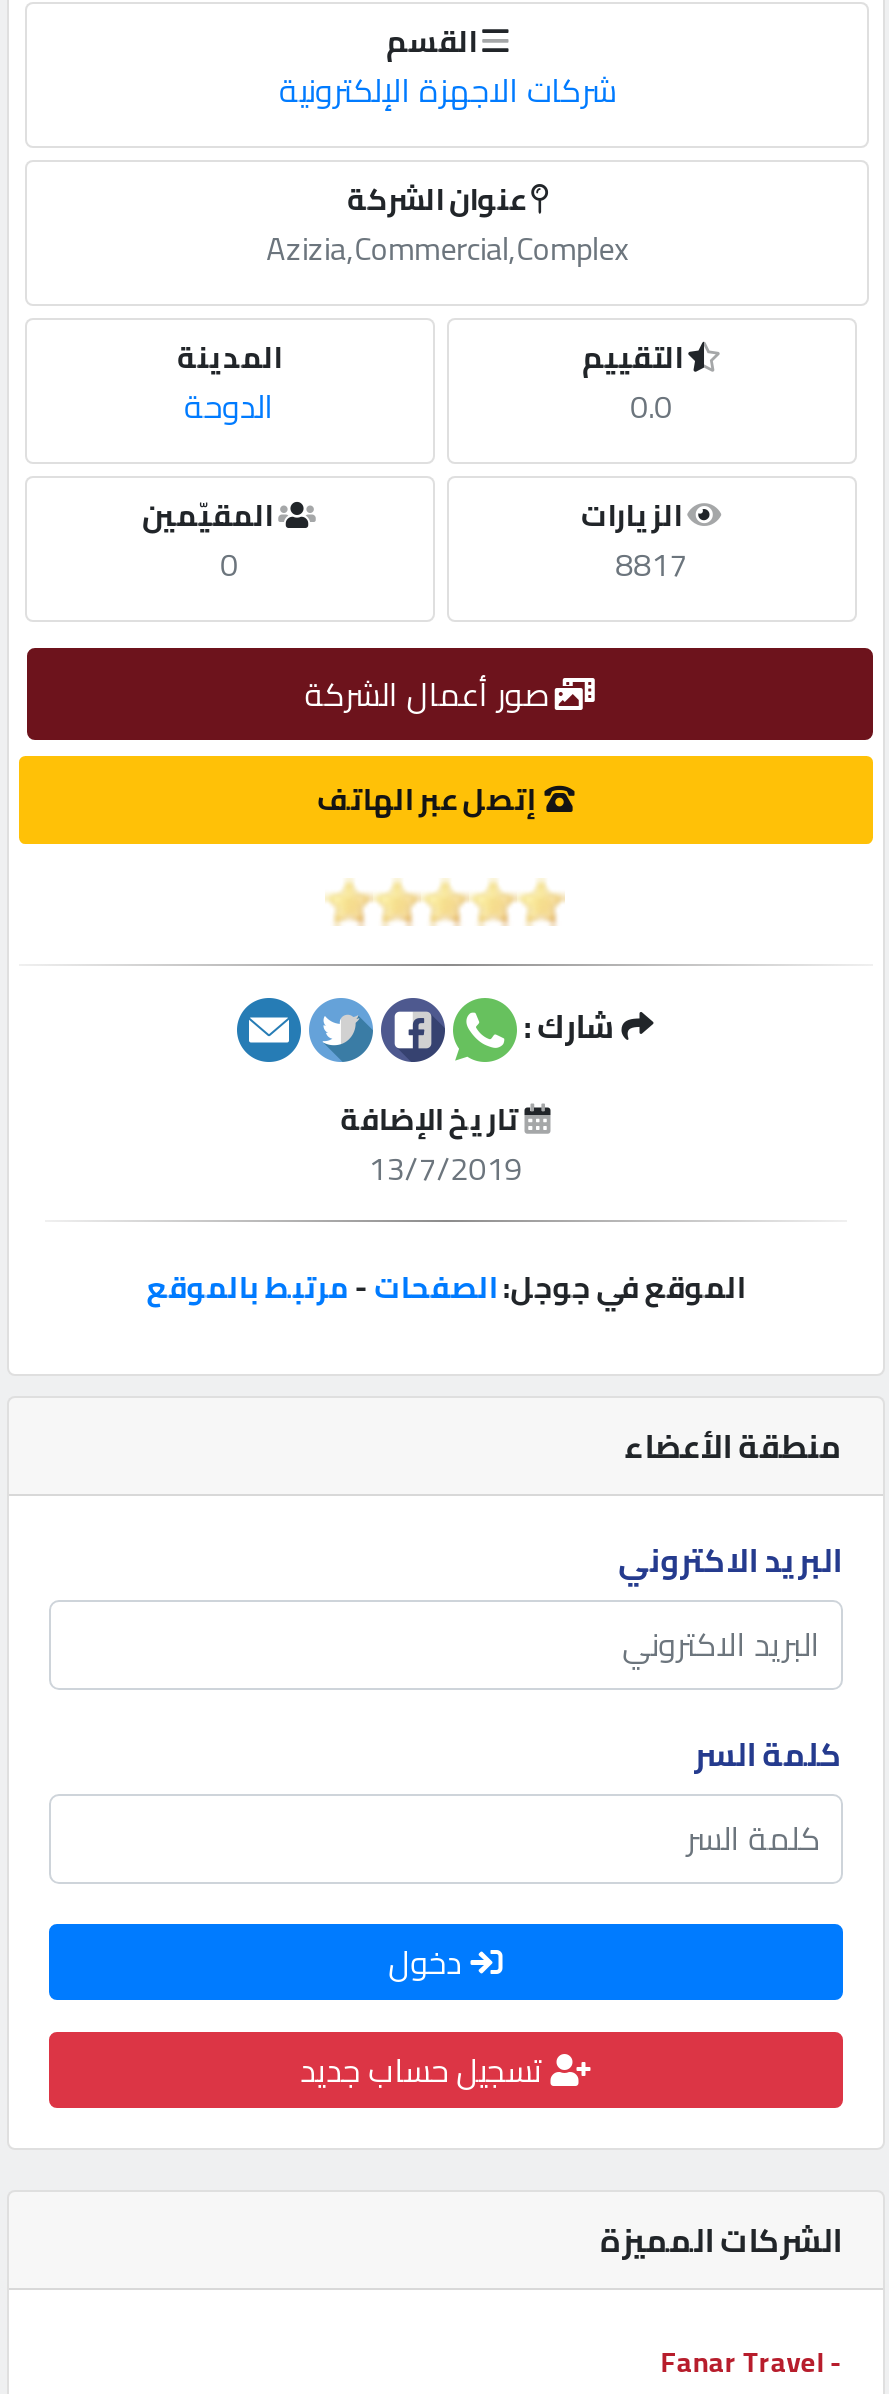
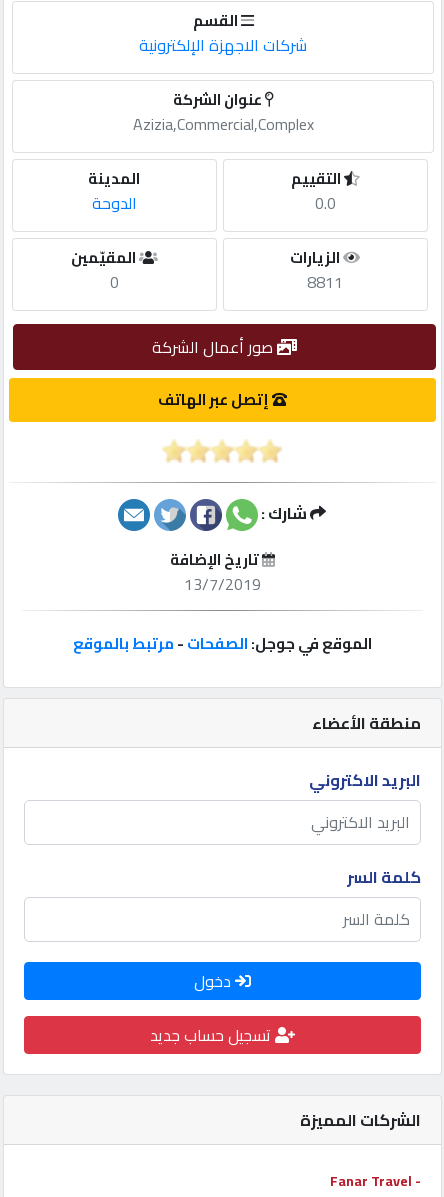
- 8817
+ 8811
